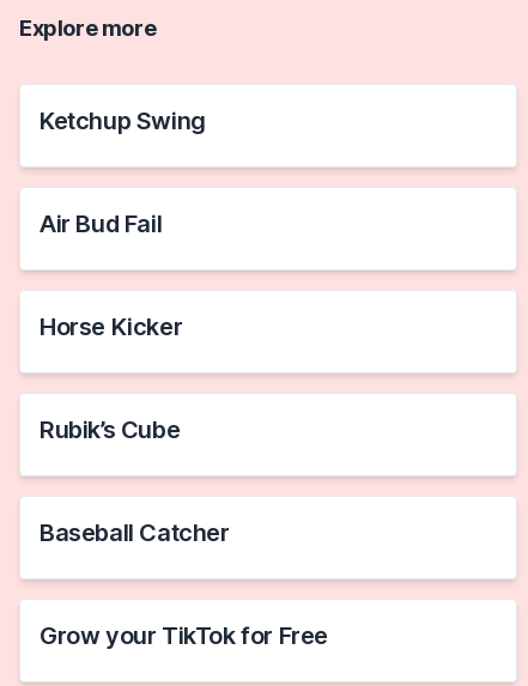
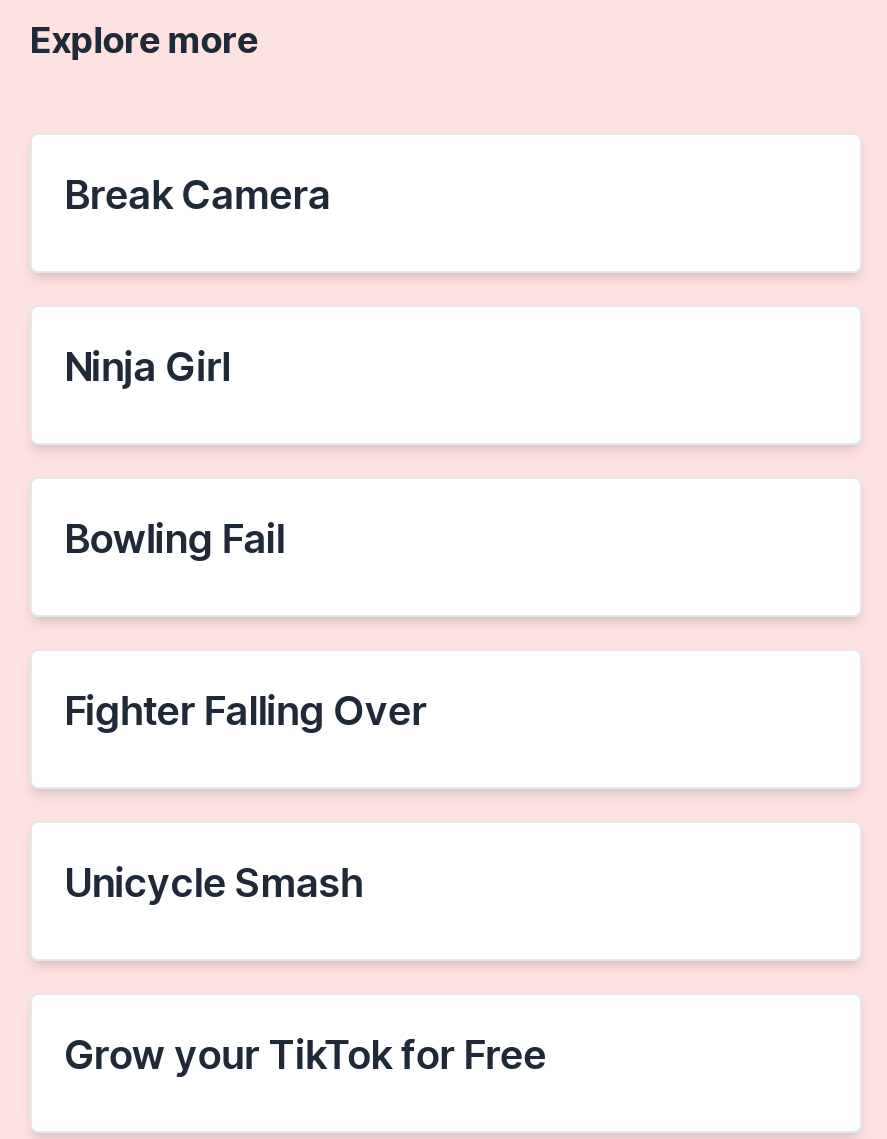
- Ketchup Swing
+ Break Camera

- Air Bud Fail
+ Ninja Girl

- Horse Kicker
+ Bowling Fail

- Rubik’s Cube
+ Fighter Falling Over

- Baseball Catcher
+ Unicycle Smash
